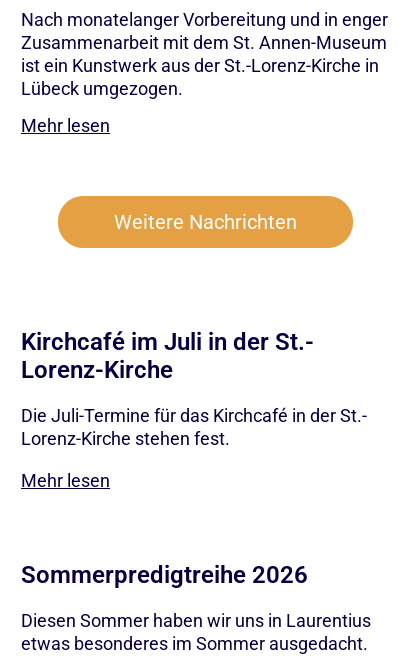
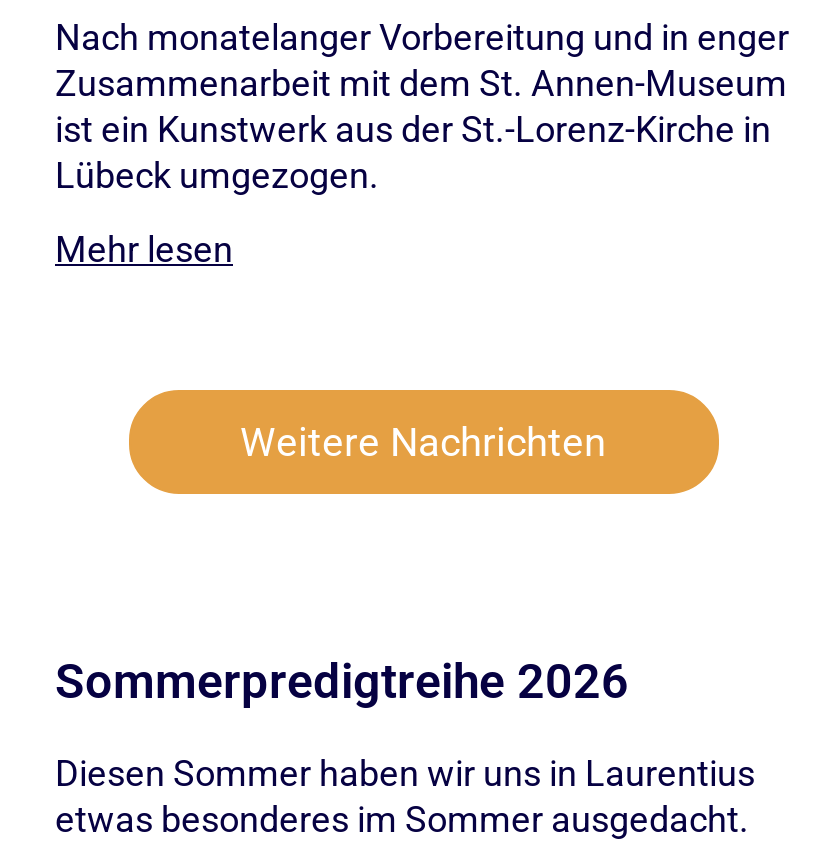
- Kirchcafé im Juli in der St.-
- Lorenz-Kirche
- Die Juli-Termine für das Kirchcafé in der St.-
- Lorenz-Kirche stehen fest.
- Mehr lesen
